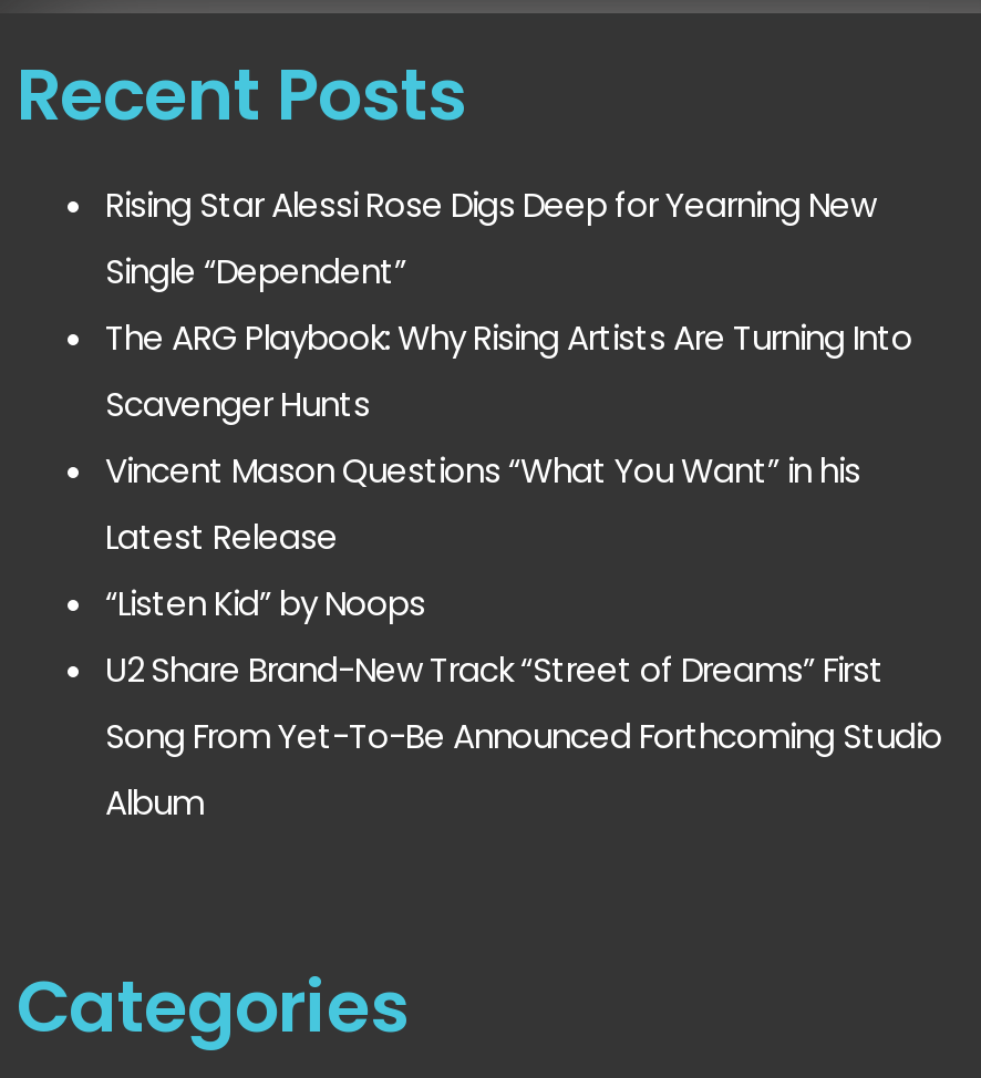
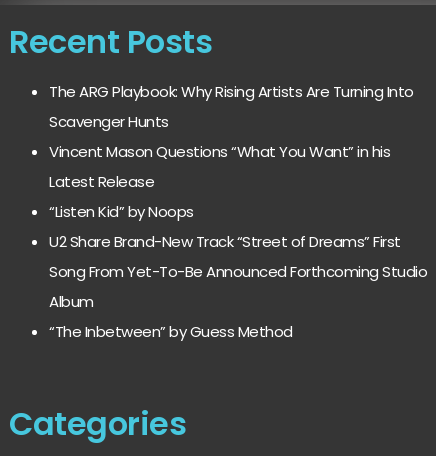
- Rising Star Alessi Rose Digs Deep for Yearning New
- Single “Dependent”

moved up: The ARG Playbook: Why Rising Artists Are Turning Into | Scavenger Hunts | Vincent Mason Questions “What You Want” in his | Latest Release | “Listen Kid” by Noops | U2 Share Brand-New Track “Street of Dreams” First | Song From Yet-To-Be Announced Forthcoming Studio | Album

+ “The Inbetween” by Guess Method
